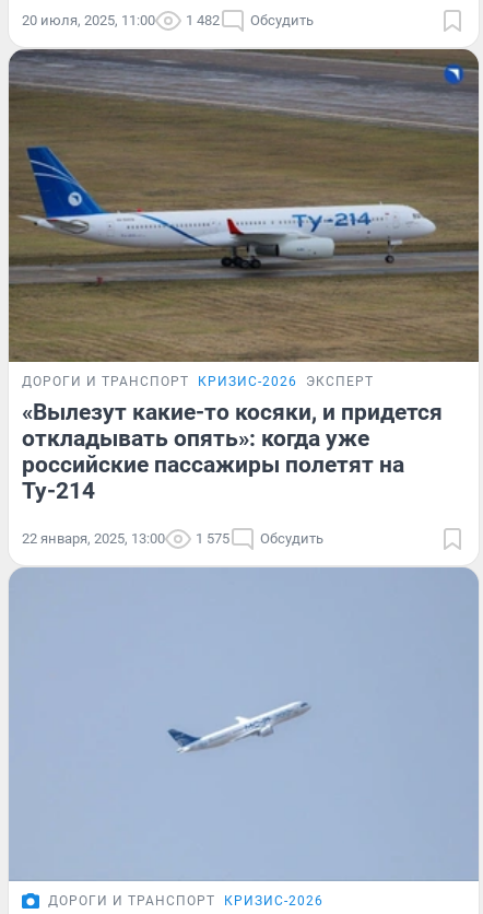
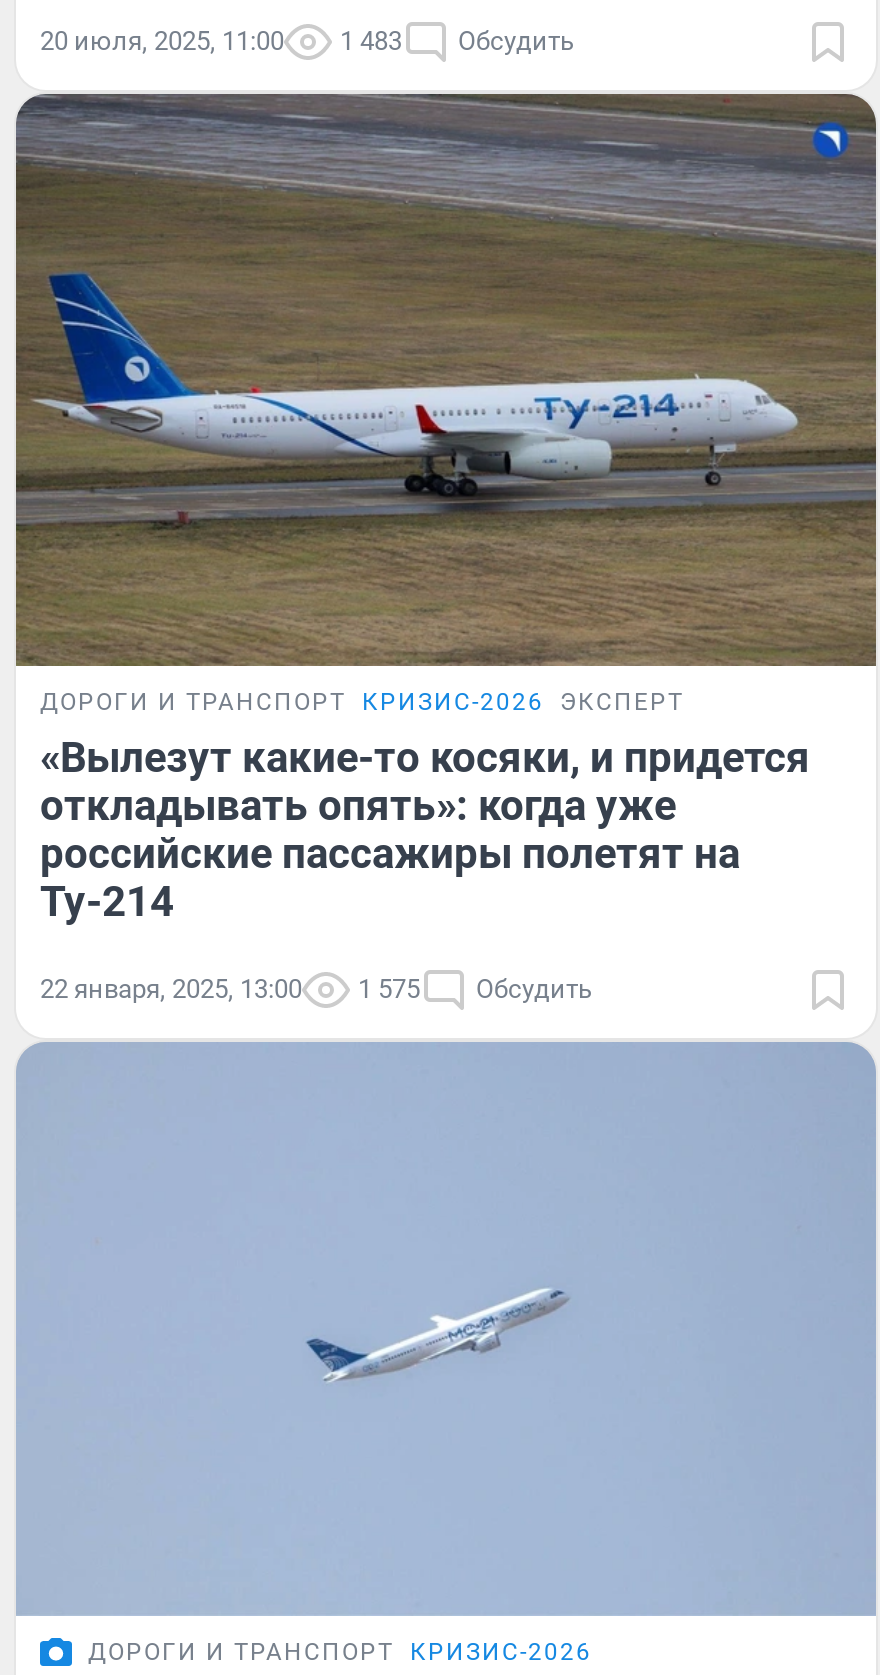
- 20 июля, 2025, 11:00 1 482 Обсудить
+ 20 июля, 2025, 11:00 1 483 Обсудить
